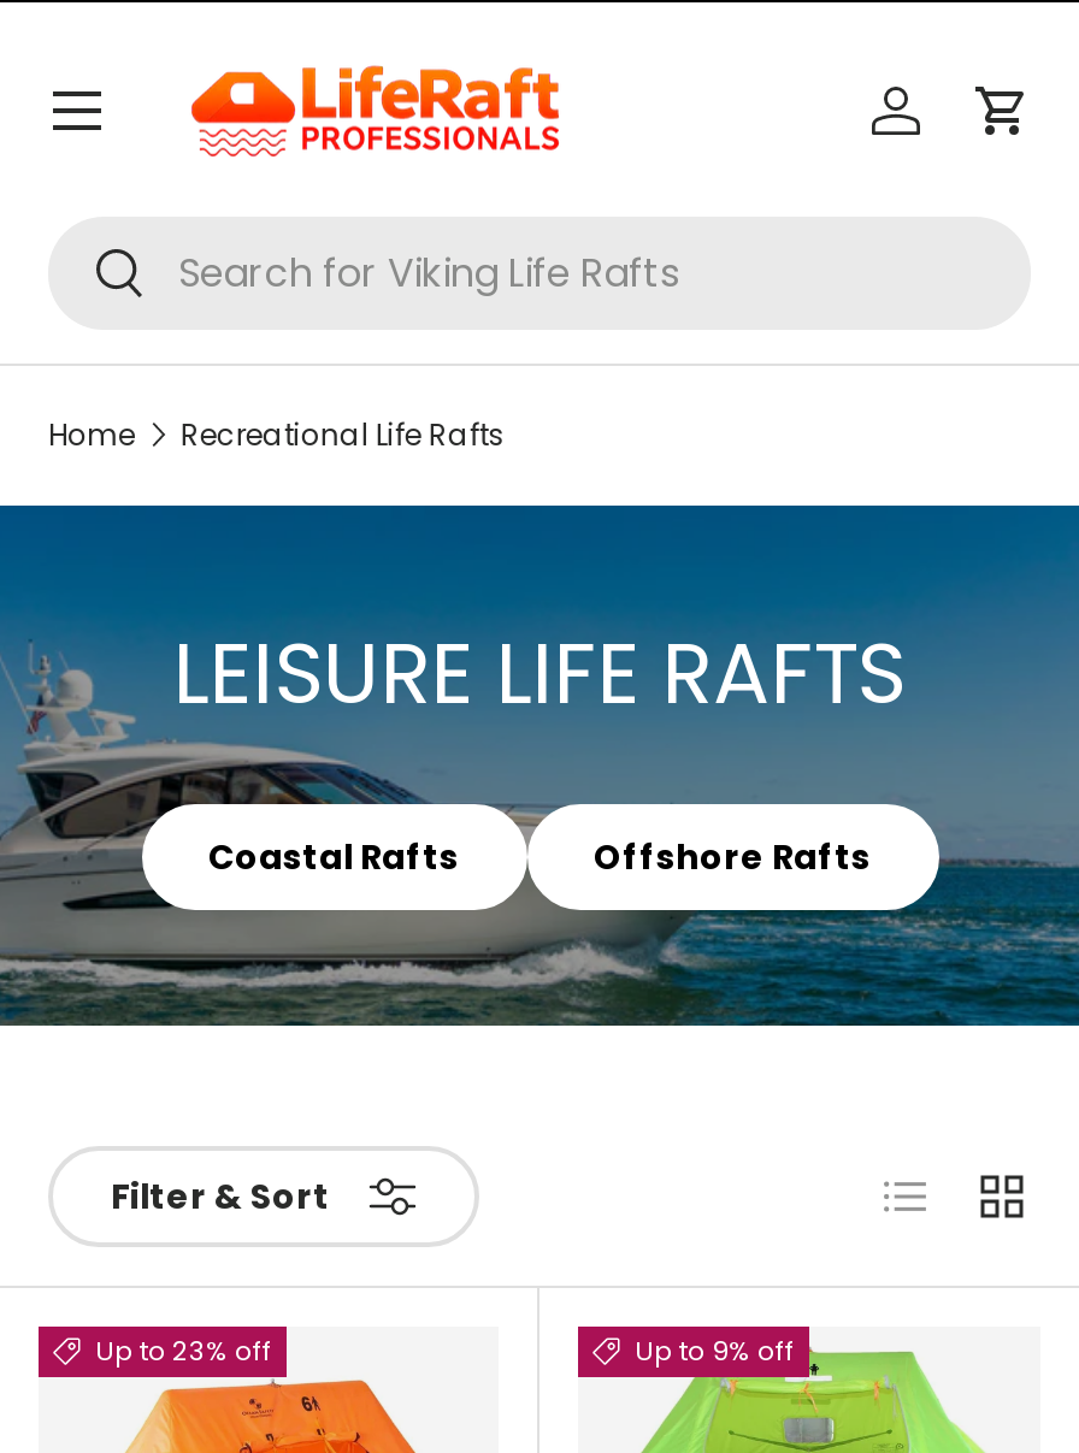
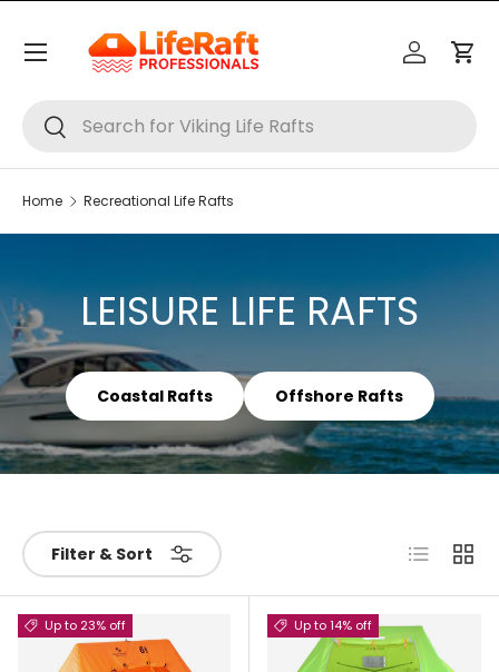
- Up to 9% off
+ Up to 14% off
